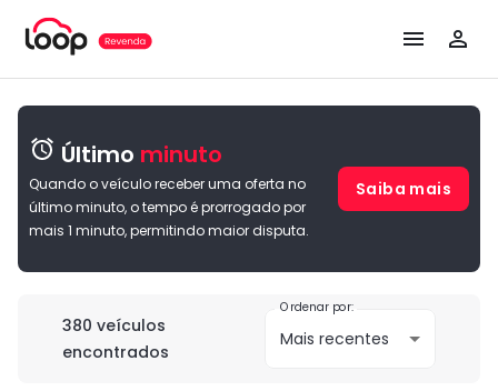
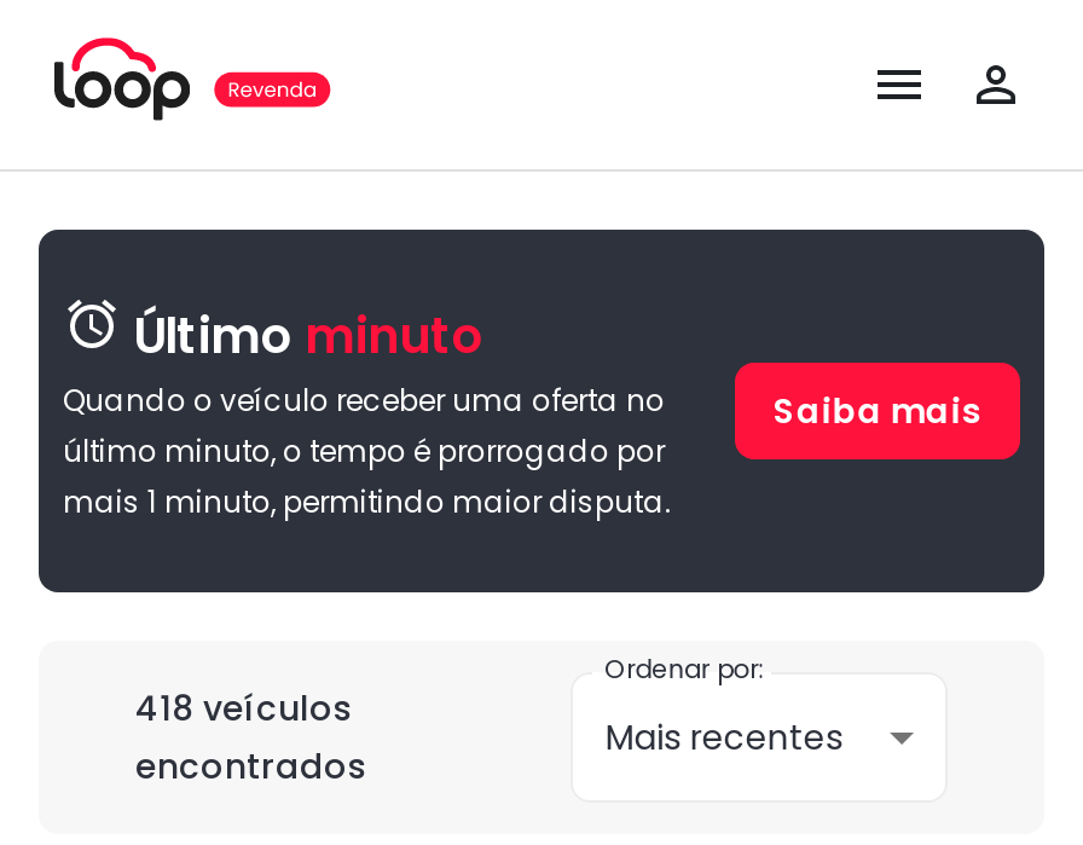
- 380 veículos
+ 418 veículos
